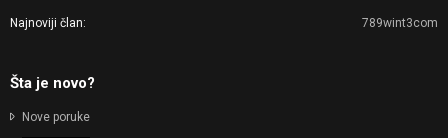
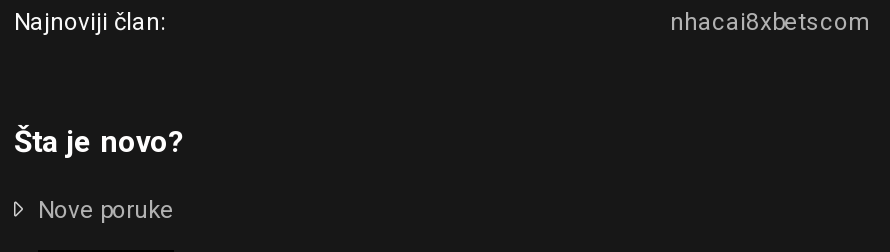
- 789wint3com
+ nhacai8xbetscom
